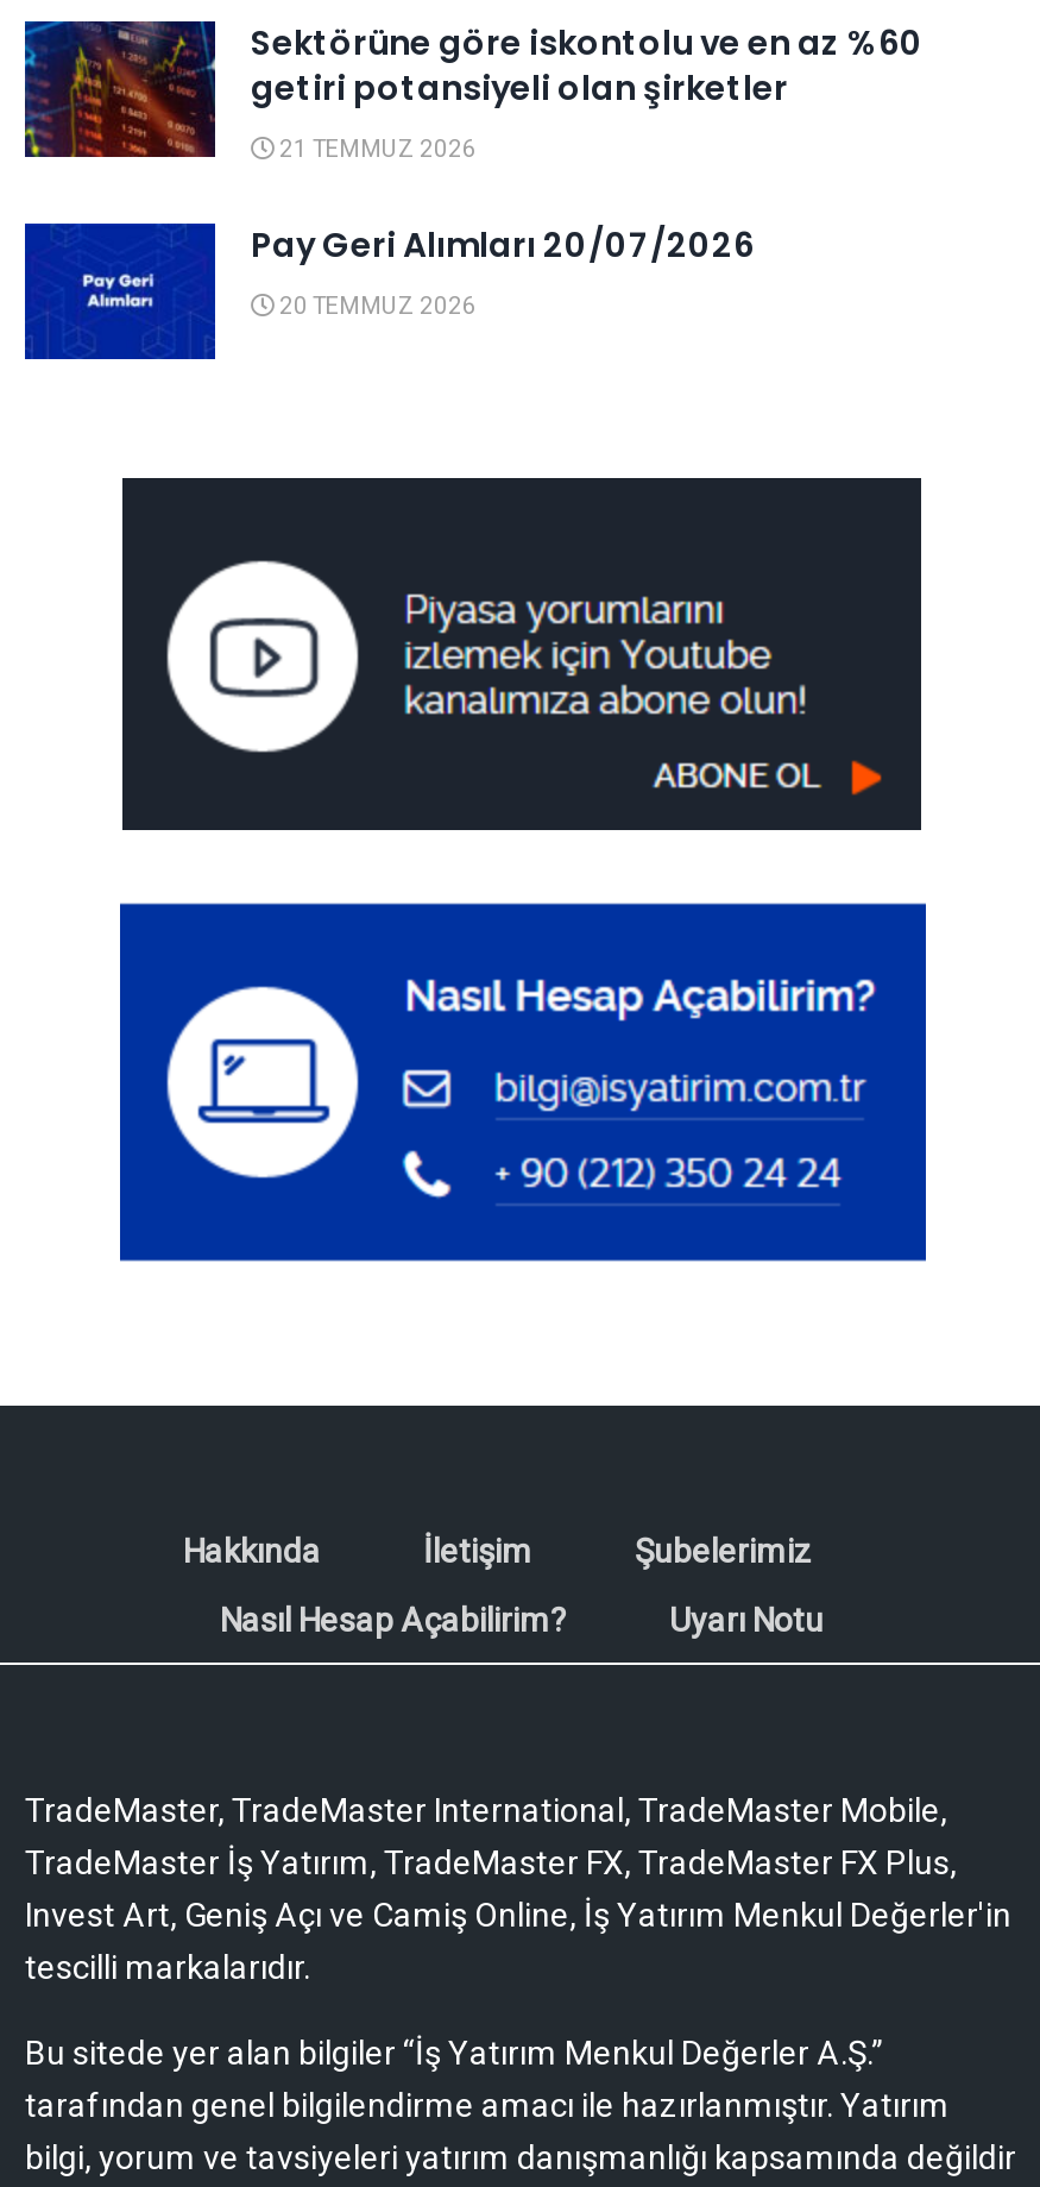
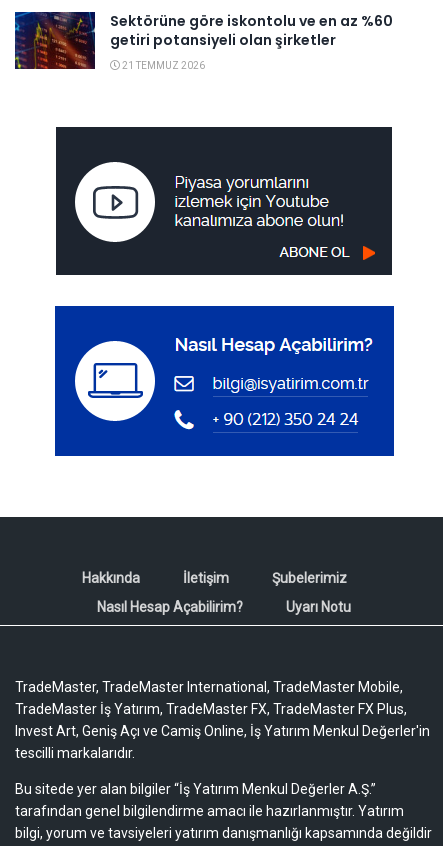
- [image]
- Pay Geri Alımları 20/07/2026
- 20 TEMMUZ 2026
